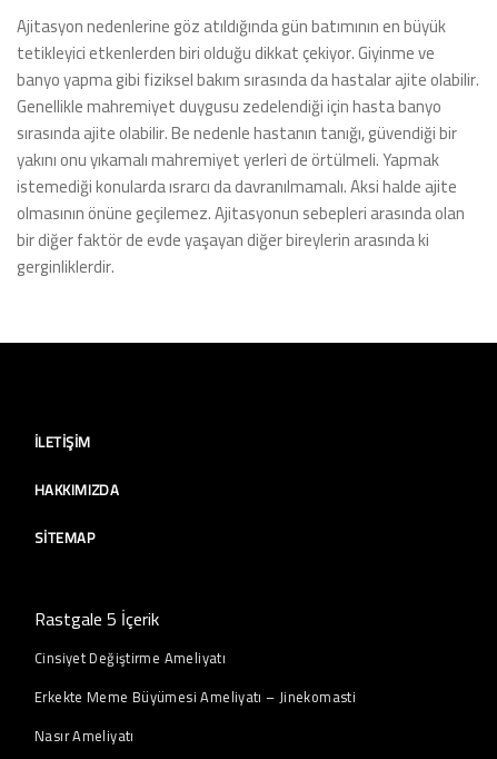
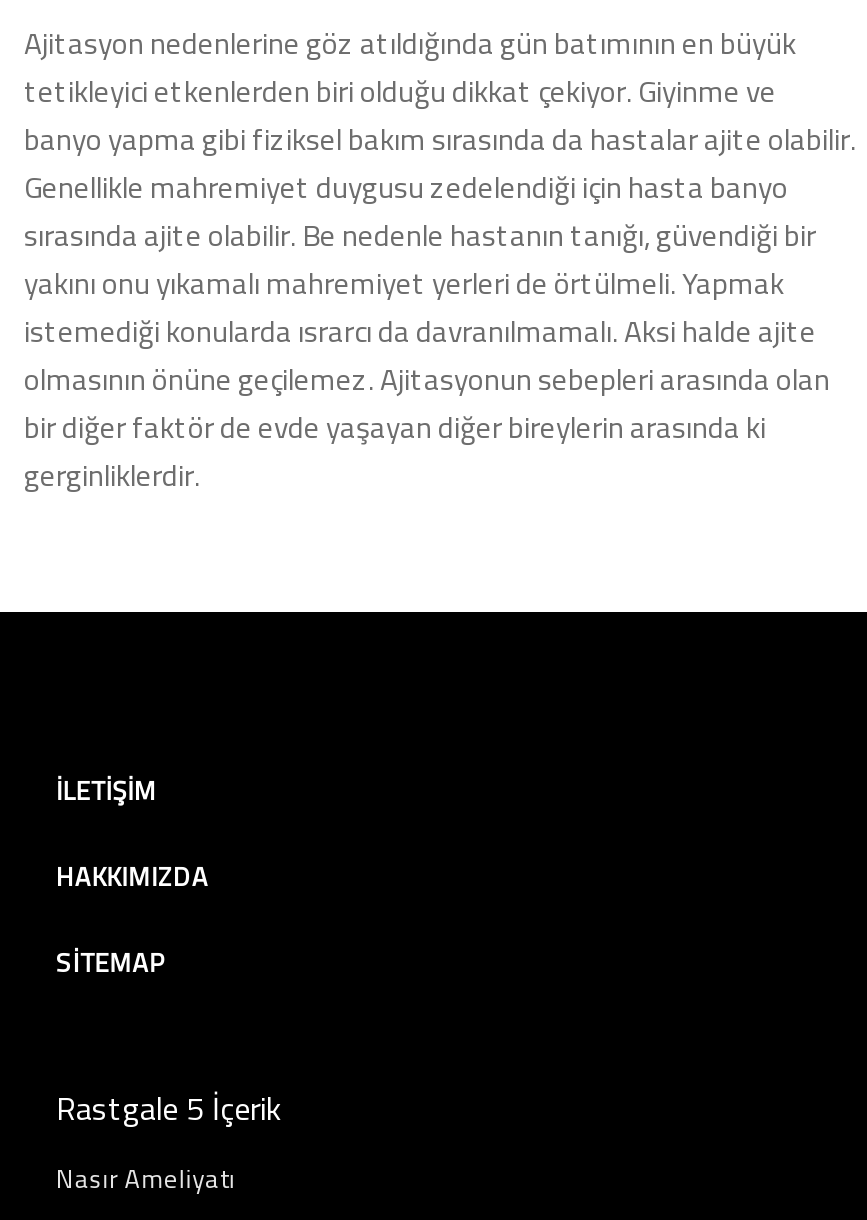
- Cinsiyet Değiştirme Ameliyatı
- Erkekte Meme Büyümesi Ameliyatı – Jinekomasti
